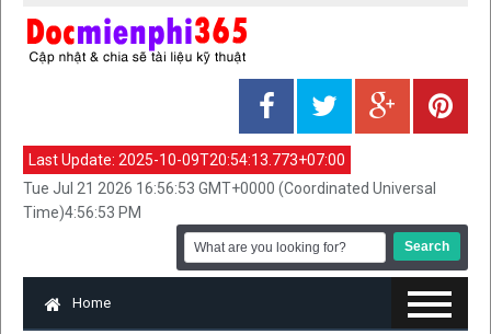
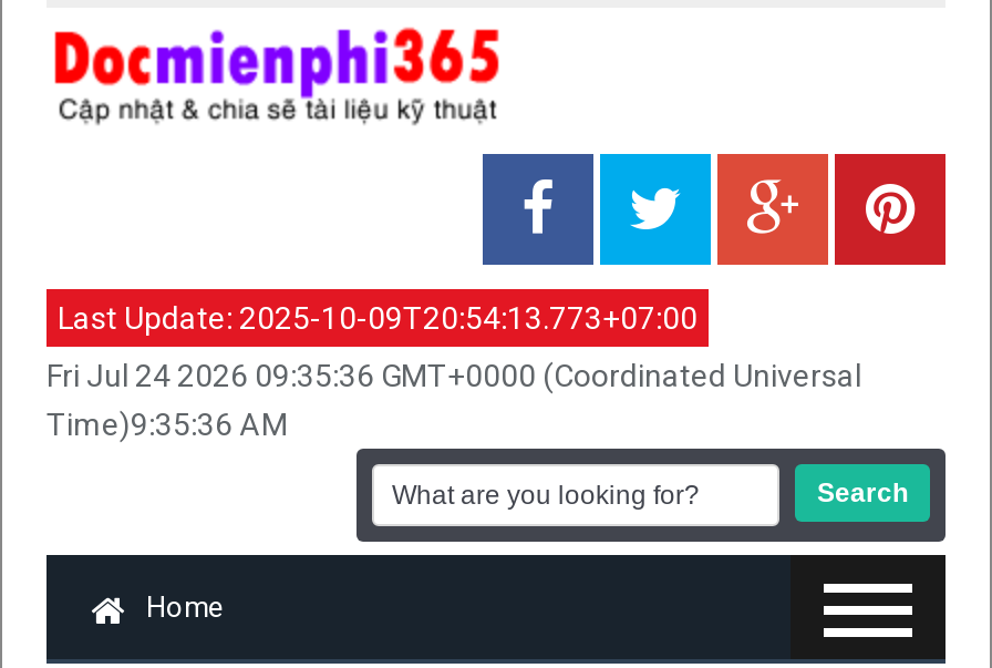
- Tue Jul 21 2026 16:56:53 GMT+0000 (Coordinated Universal
- Time)4:56:53 PM
+ Fri Jul 24 2026 09:35:36 GMT+0000 (Coordinated Universal
+ Time)9:35:36 AM
